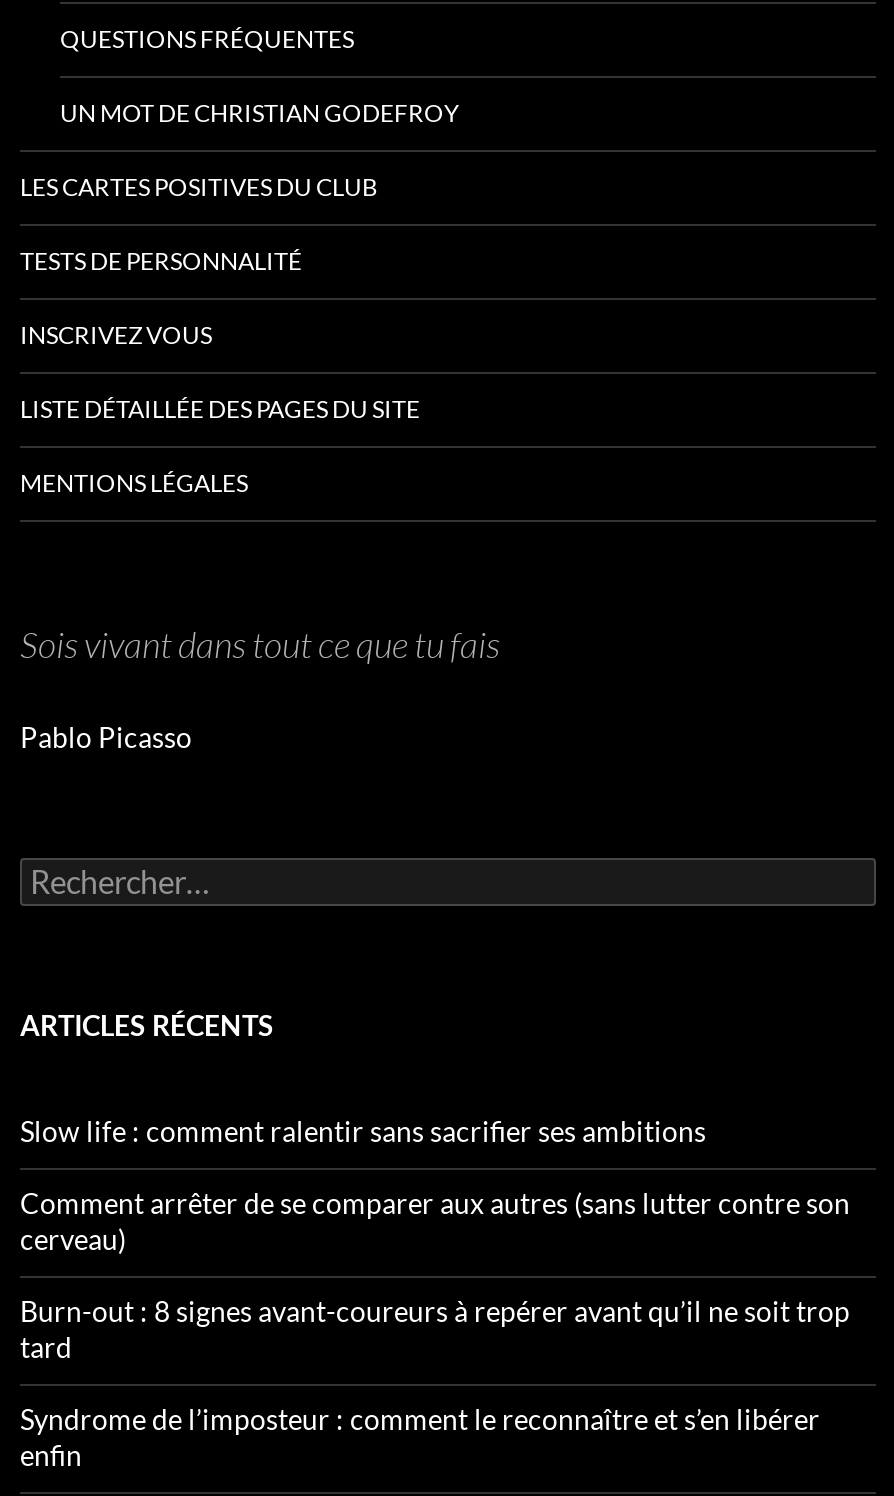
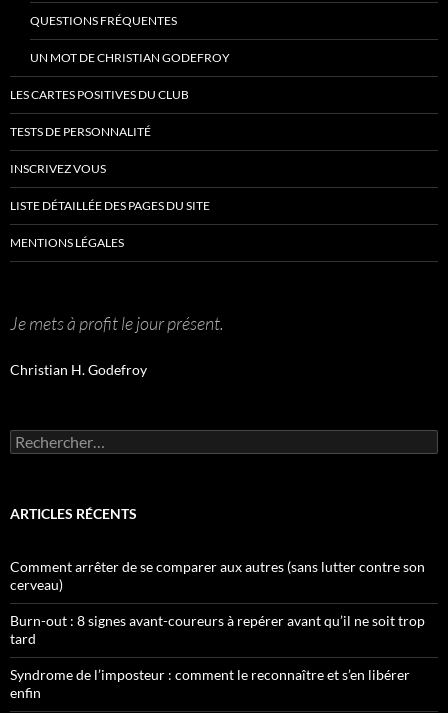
- Sois vivant dans tout ce que tu fais
+ Je mets à profit le jour présent.

- Pablo Picasso
+ Christian H. Godefroy

- Slow life : comment ralentir sans sacrifier ses ambitions
